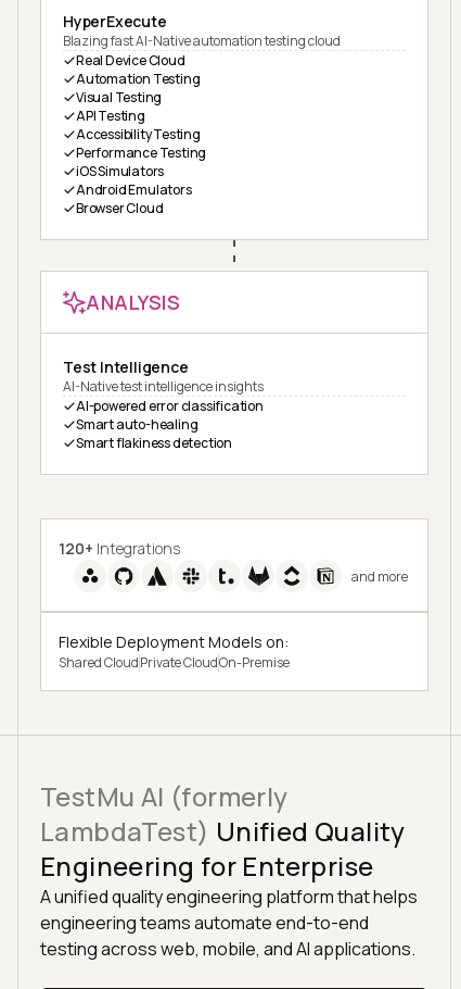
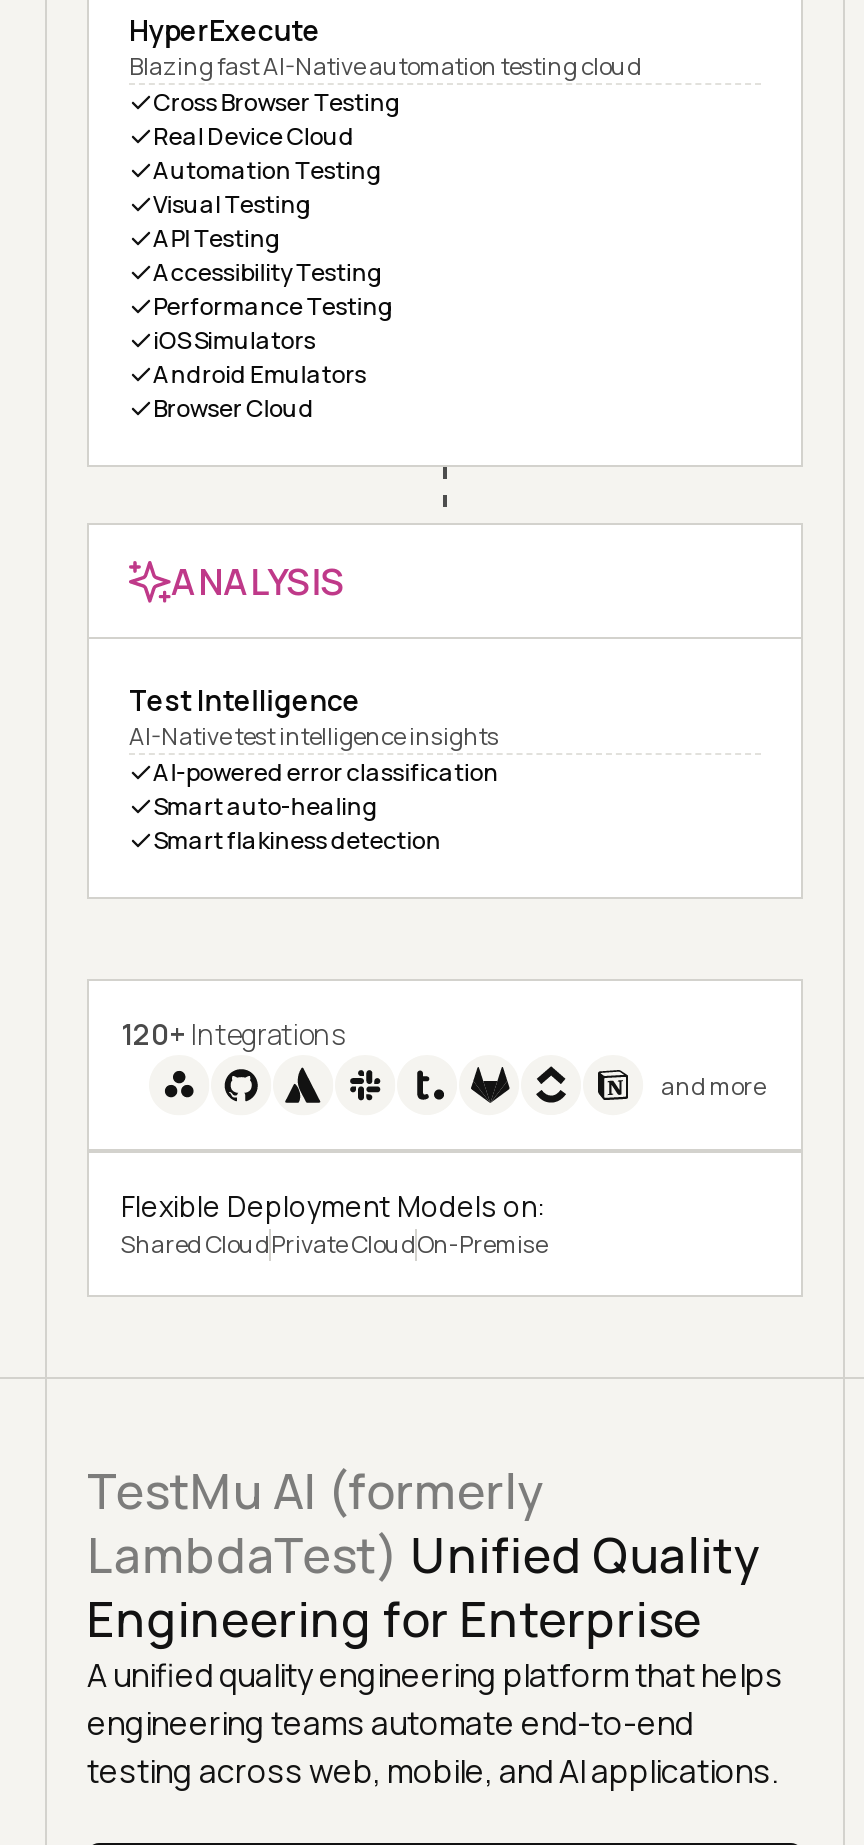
+ Cross Browser Testing
